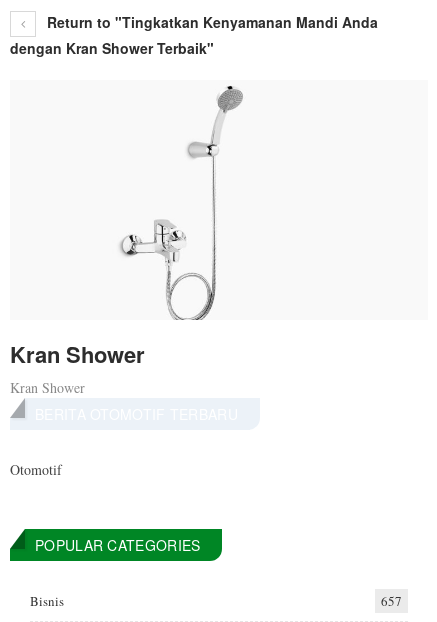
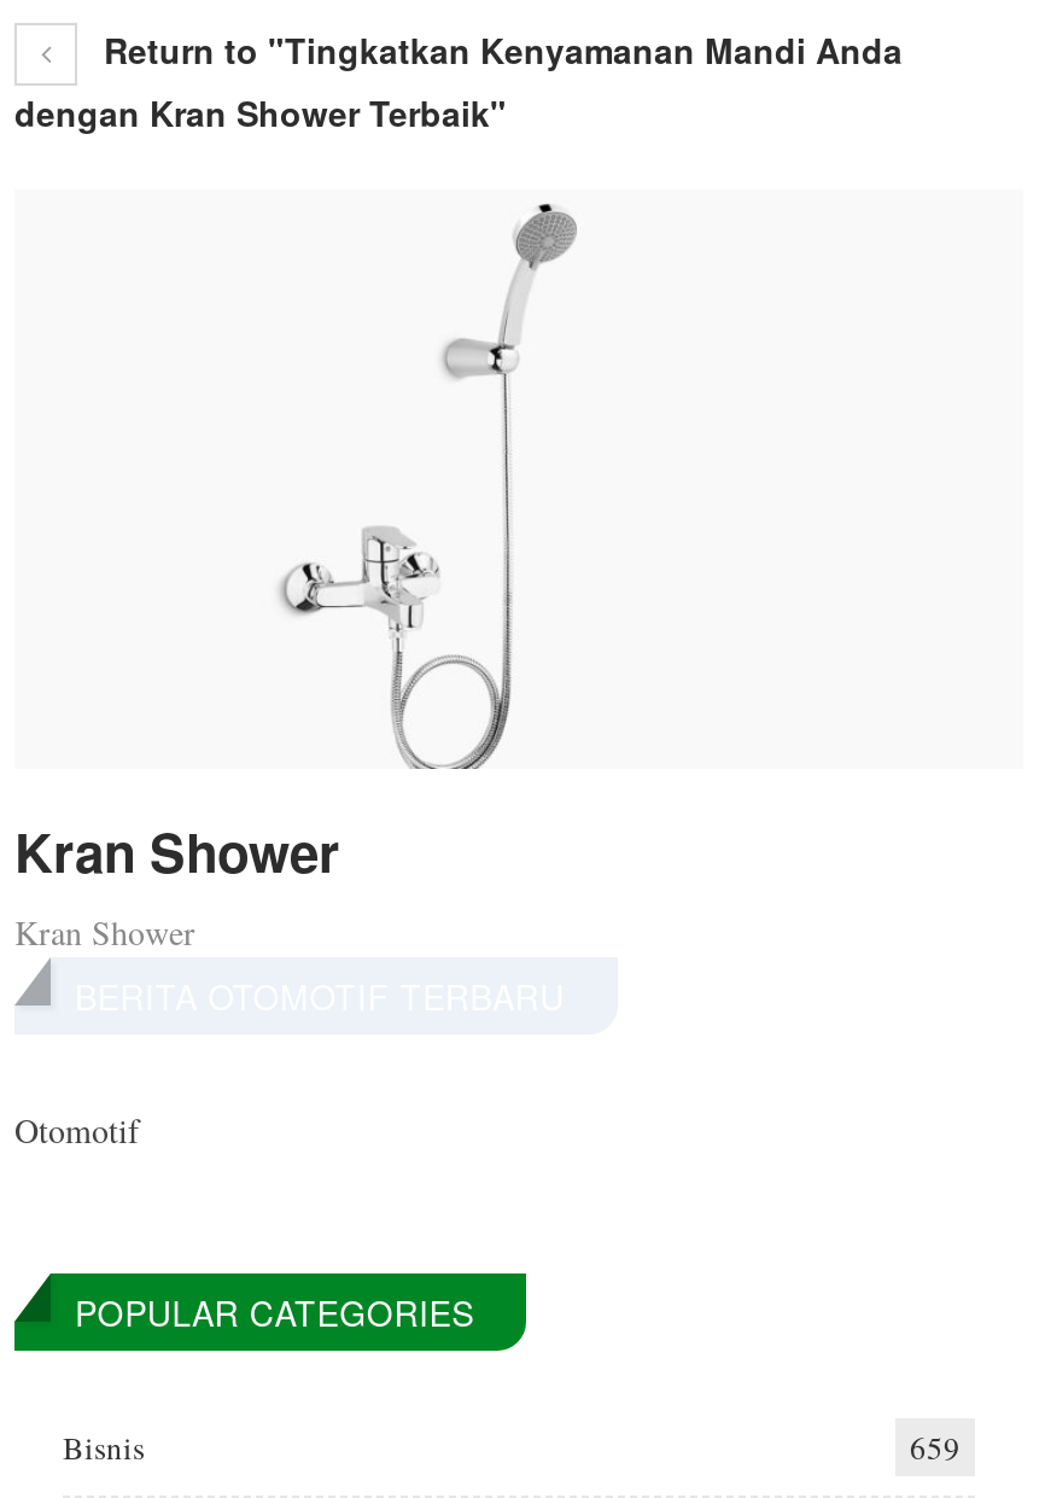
- 657
+ 659
